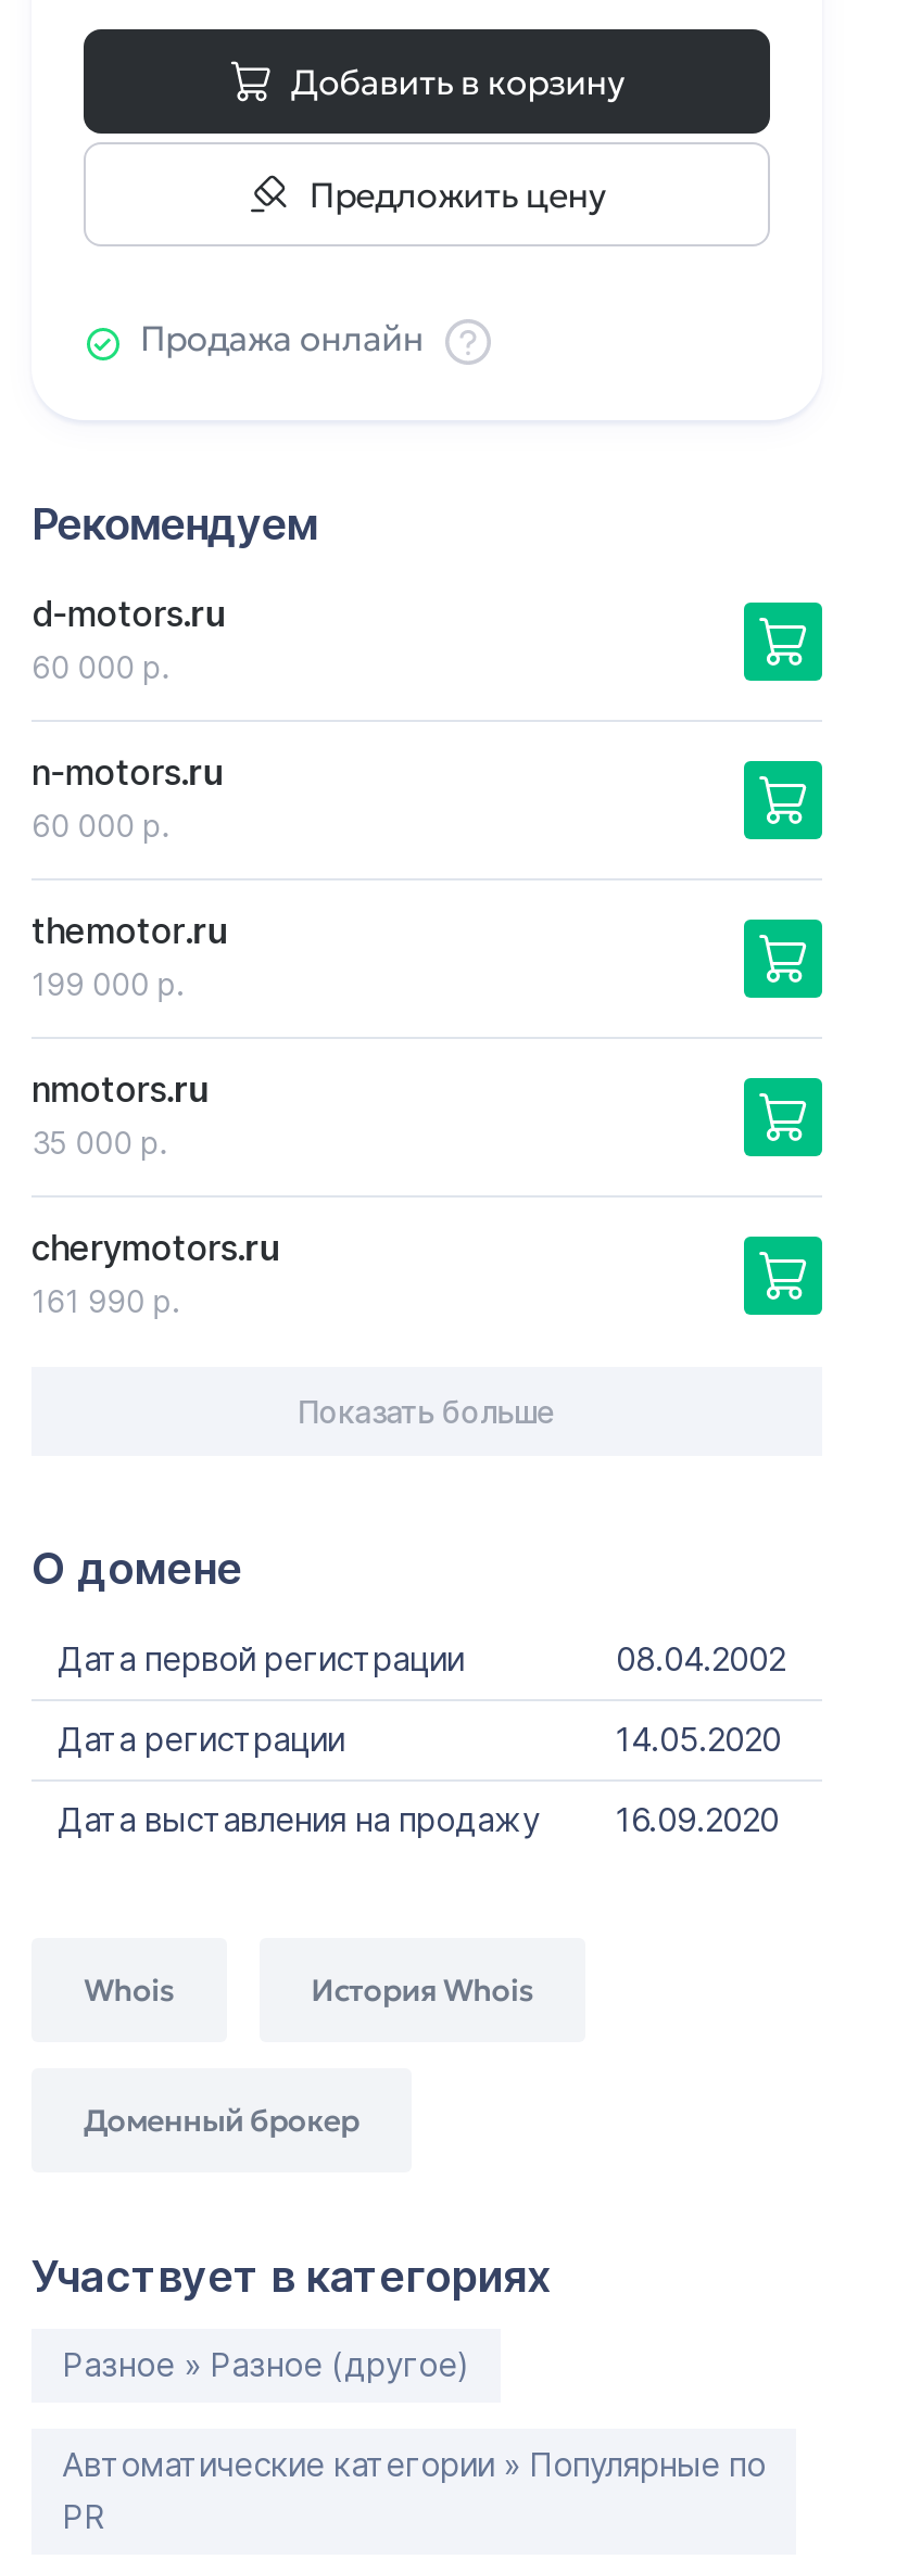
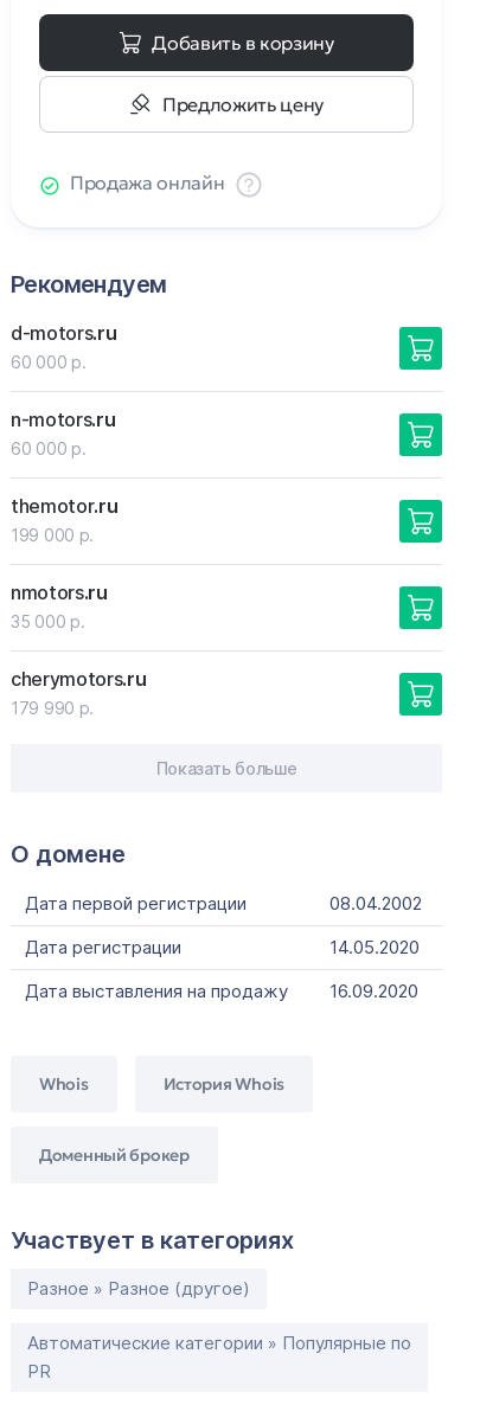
- 161 990 р.
+ 179 990 р.
